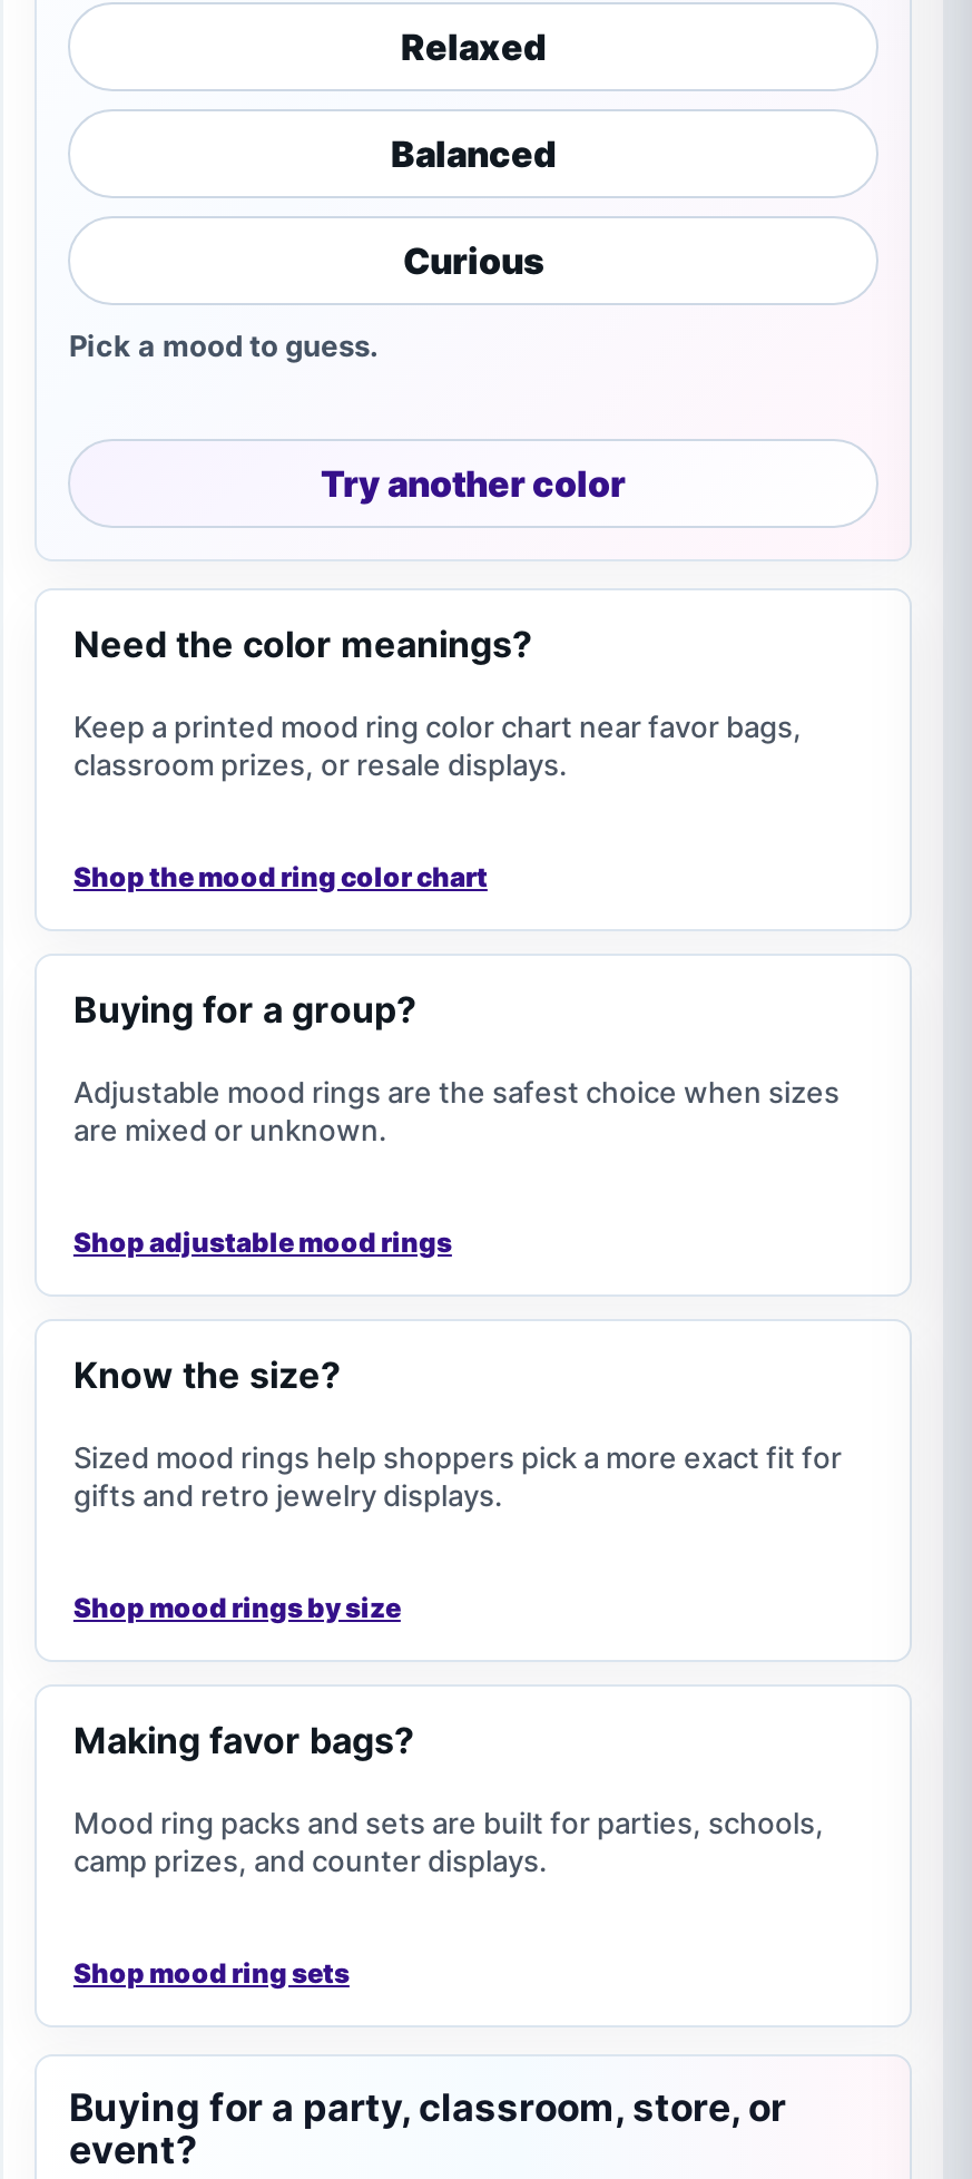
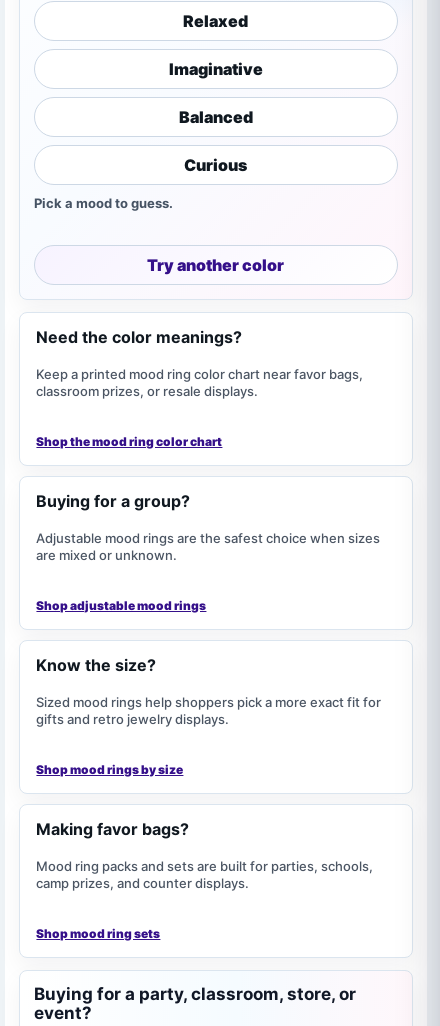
+ Imaginative
